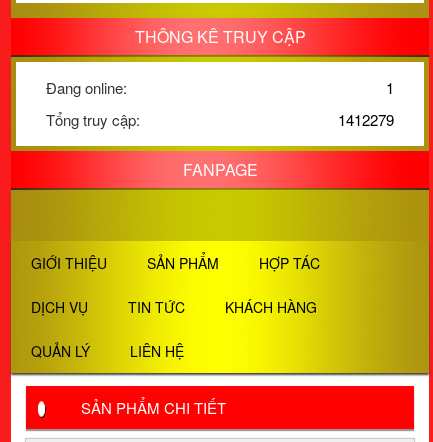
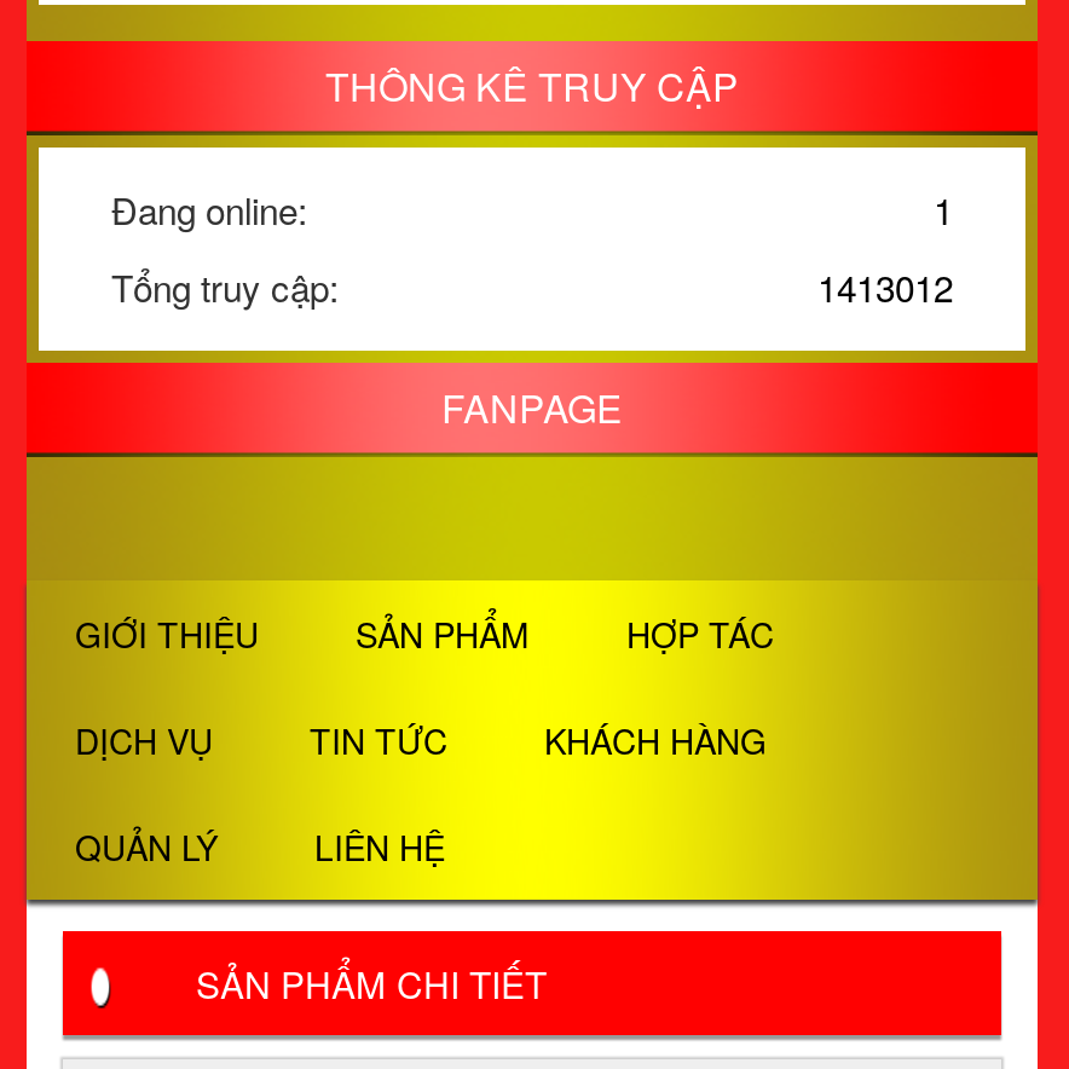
- 1412279
+ 1413012
